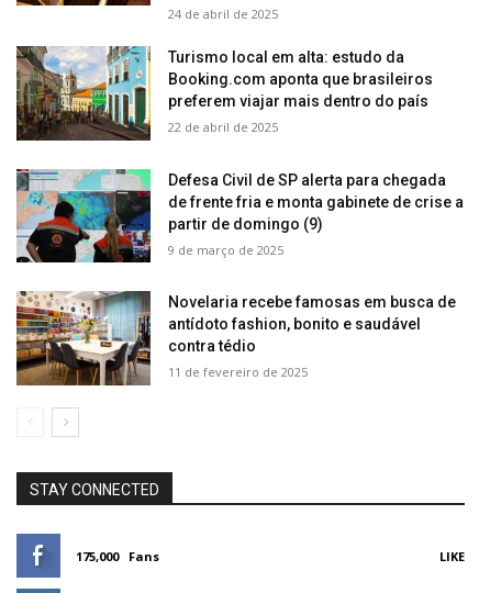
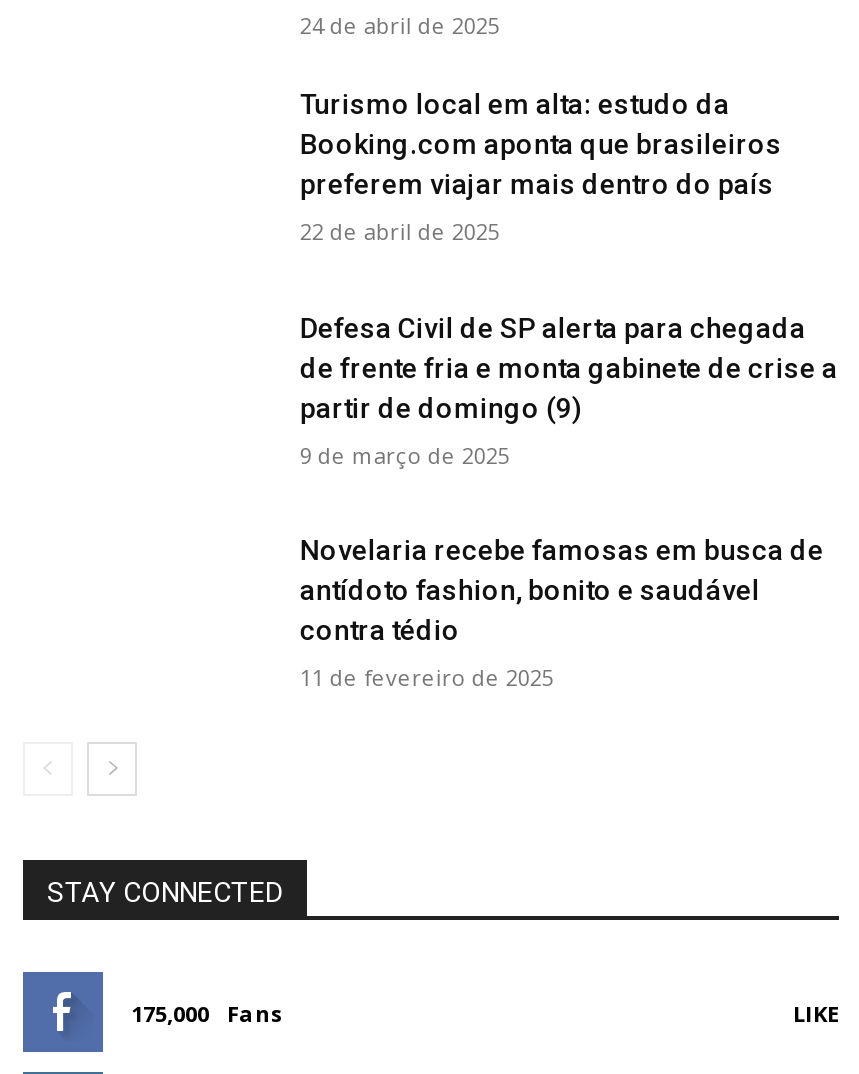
- [image]

- [image]

- [image]
